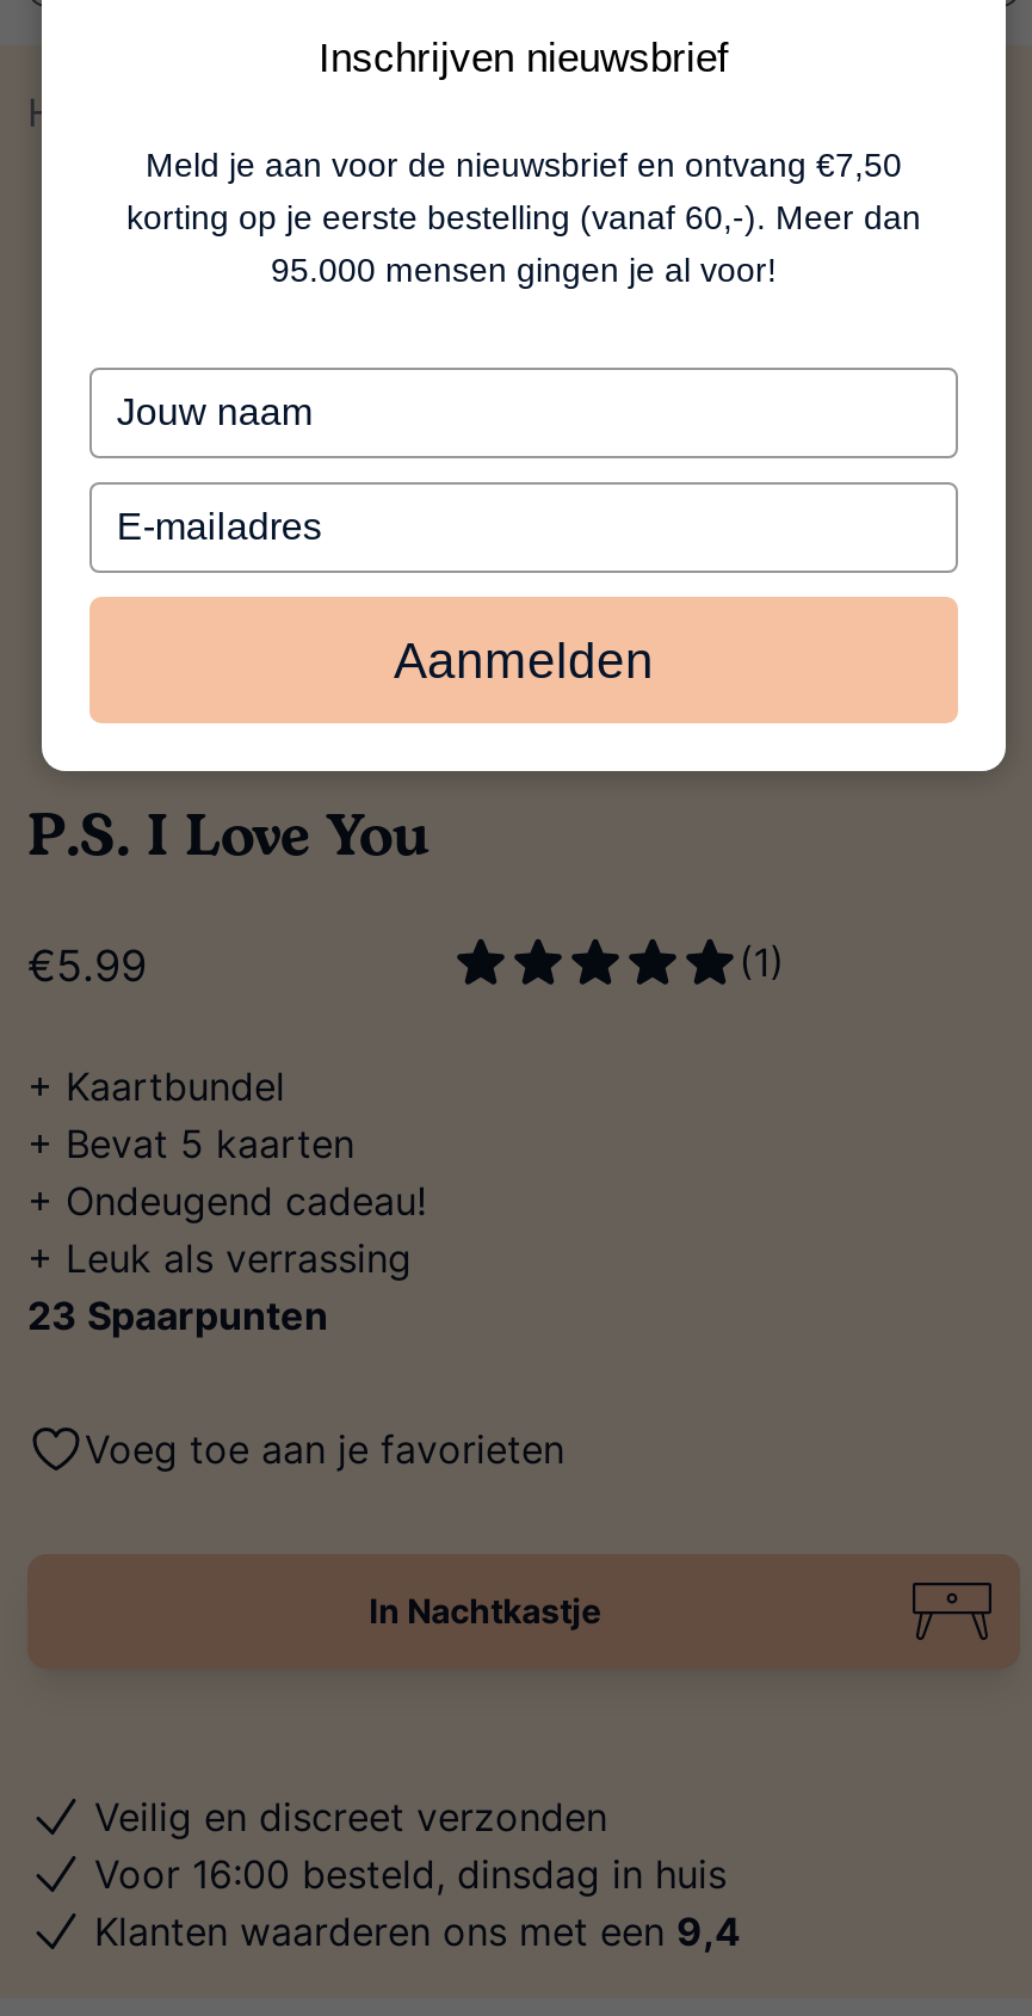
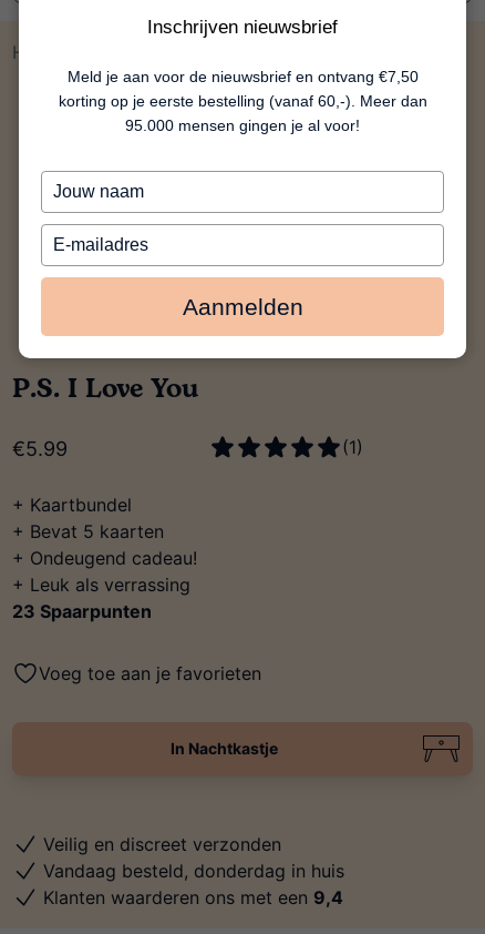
- Voor 16:00 besteld, dinsdag in huis
+ Vandaag besteld, donderdag in huis
